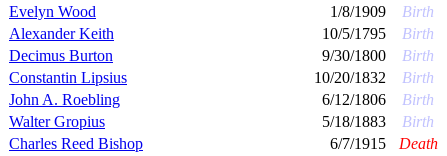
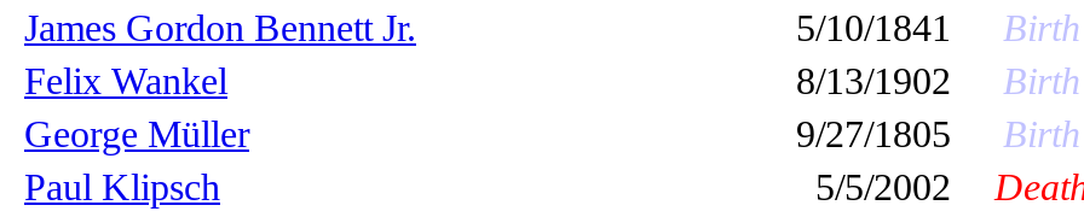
- Evelyn Wood
- 1/8/1909
+ James Gordon Bennett Jr.
+ 5/10/1841

- Alexander Keith
- 10/5/1795
+ Felix Wankel
+ 8/13/1902

- Decimus Burton
- 9/30/1800
+ George Müller
+ 9/27/1805

- Constantin Lipsius
- 10/20/1832
- Birth
- John A. Roebling
- 6/12/1806
- Birth
- Walter Gropius
- 5/18/1883
- Birth
- Charles Reed Bishop
- 6/7/1915
+ Paul Klipsch
+ 5/5/2002
